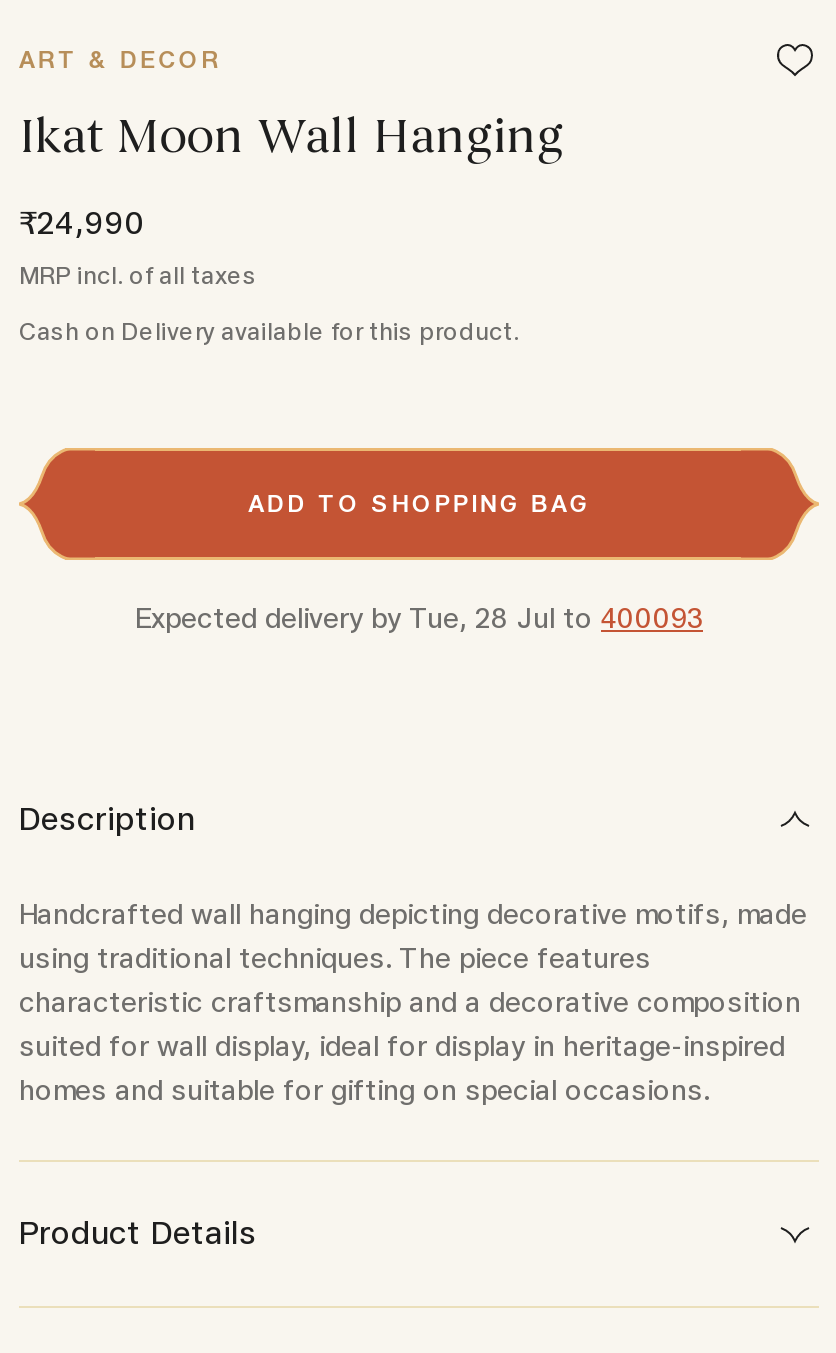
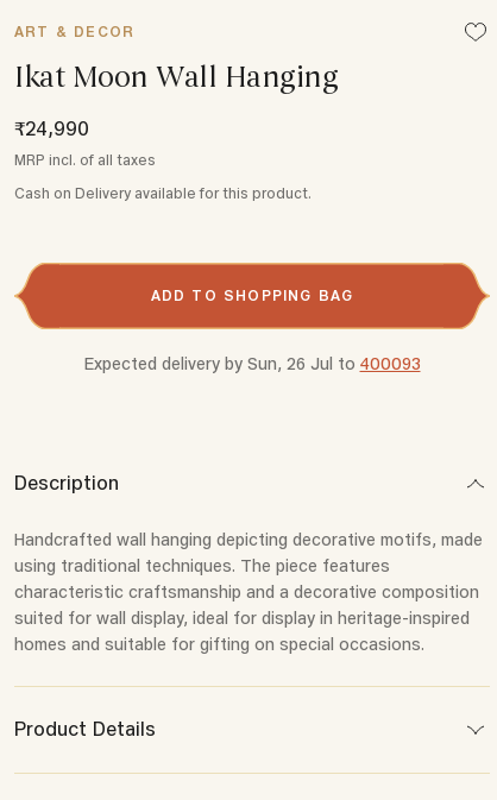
- Expected delivery by Tue, 28 Jul to 400093
+ Expected delivery by Sun, 26 Jul to 400093
